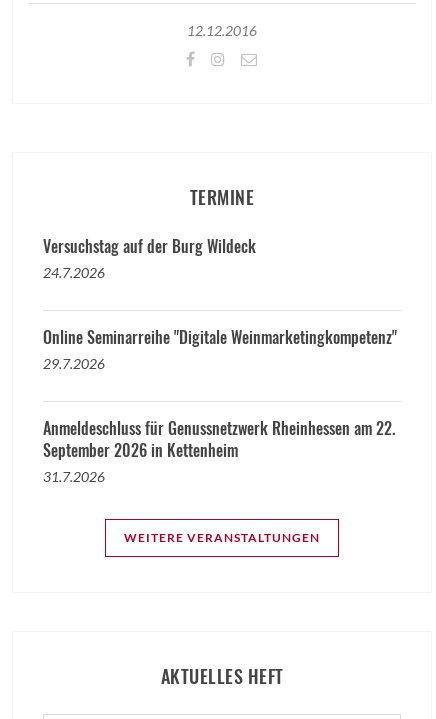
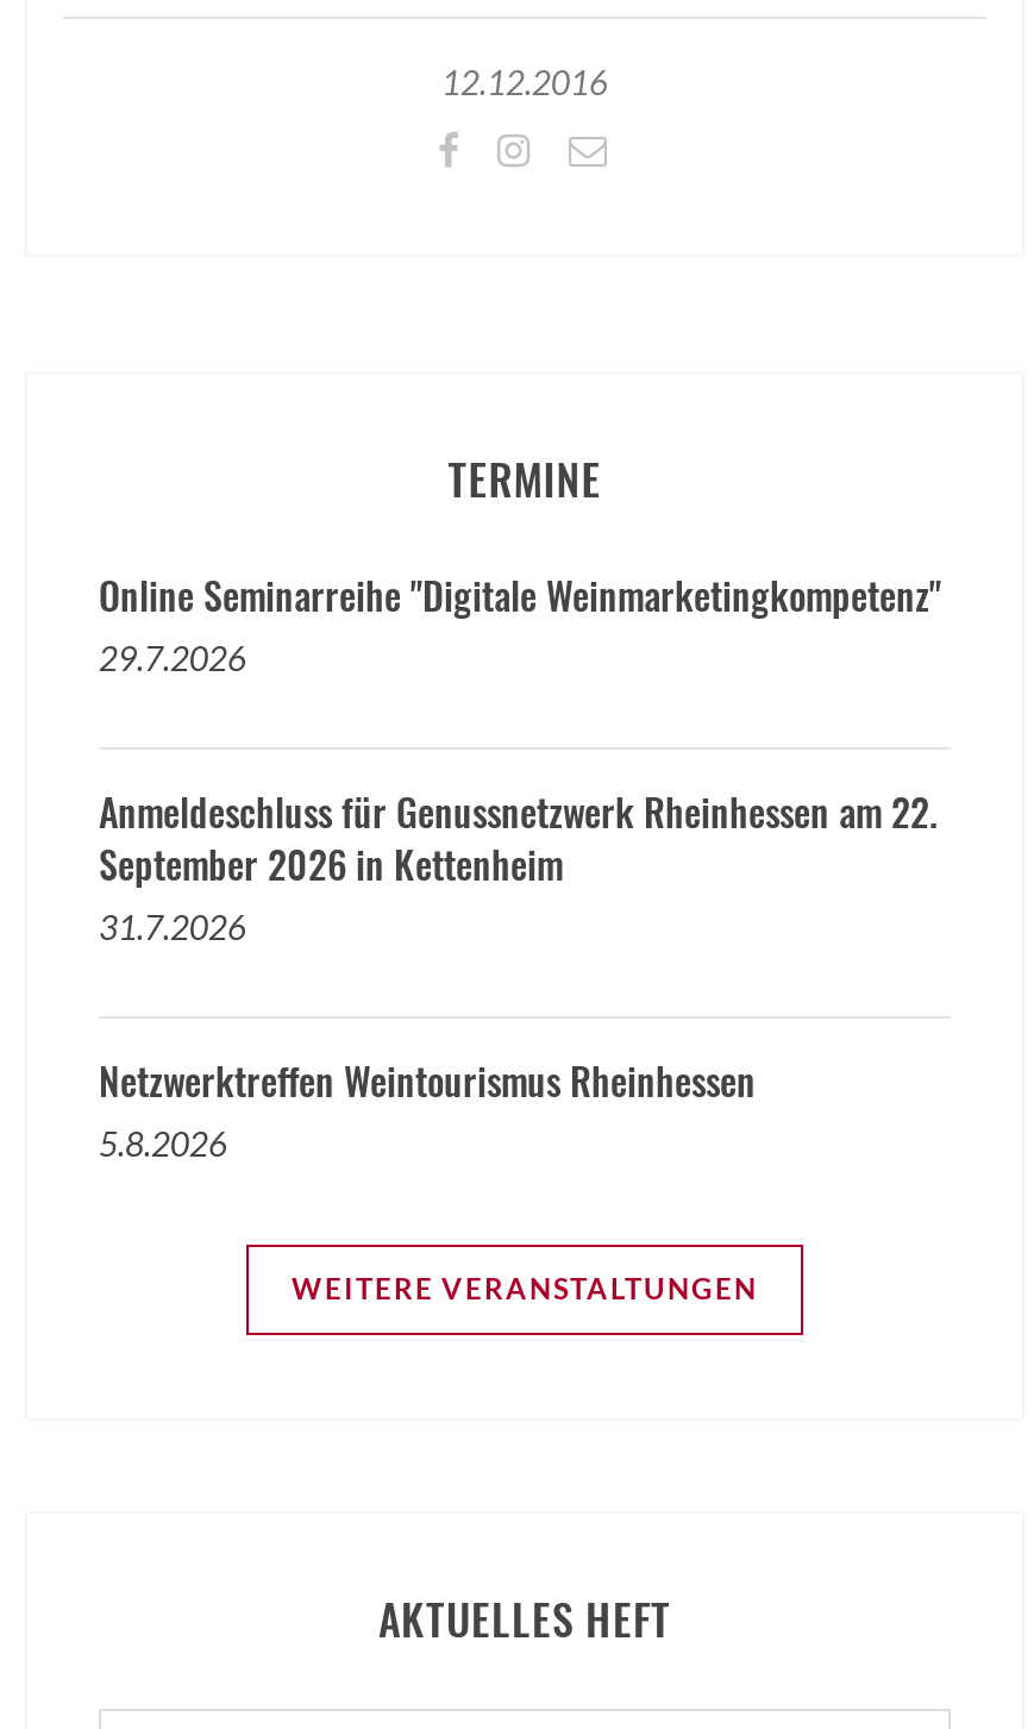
- Versuchstag auf der Burg Wildeck
- 24.7.2026

moved up: Online Seminarreihe "Digitale Weinmarketingkompetenz" | 29.7.2026 | Anmeldeschluss für Genussnetzwerk Rheinhessen am 22. | September 2026 in Kettenheim | 31.7.2026

+ Netzwerktreffen Weintourismus Rheinhessen
+ 5.8.2026
